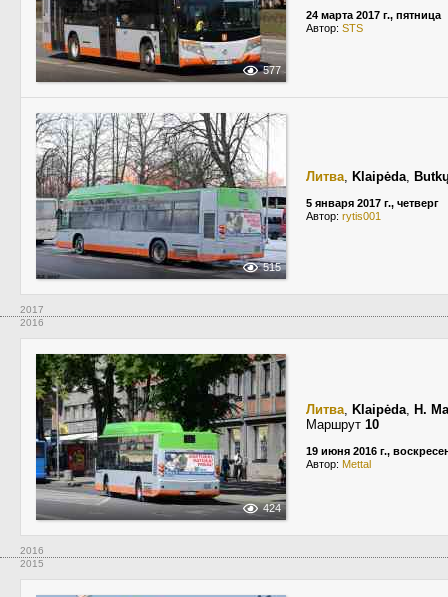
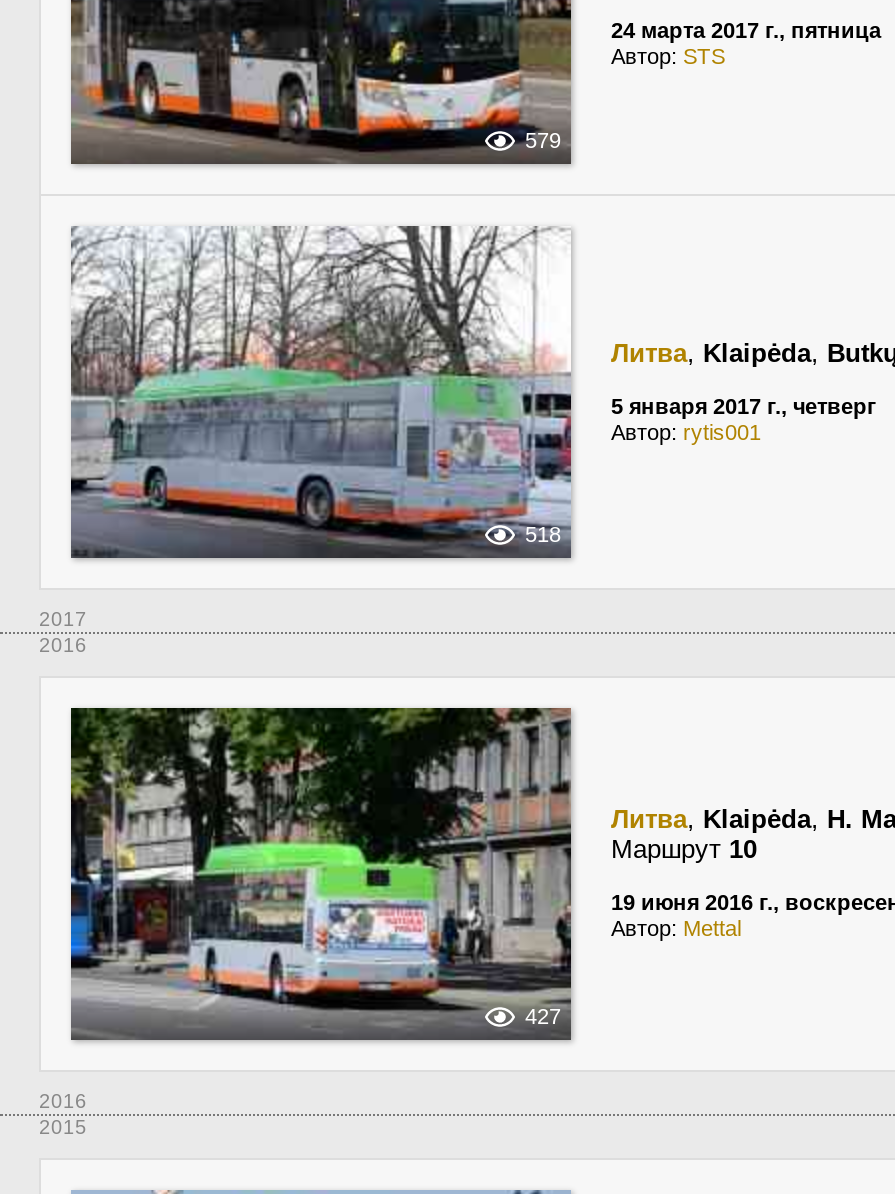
- 577
+ 579

- 515
+ 518

- 424
+ 427
